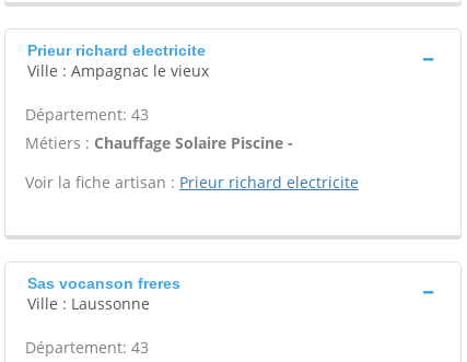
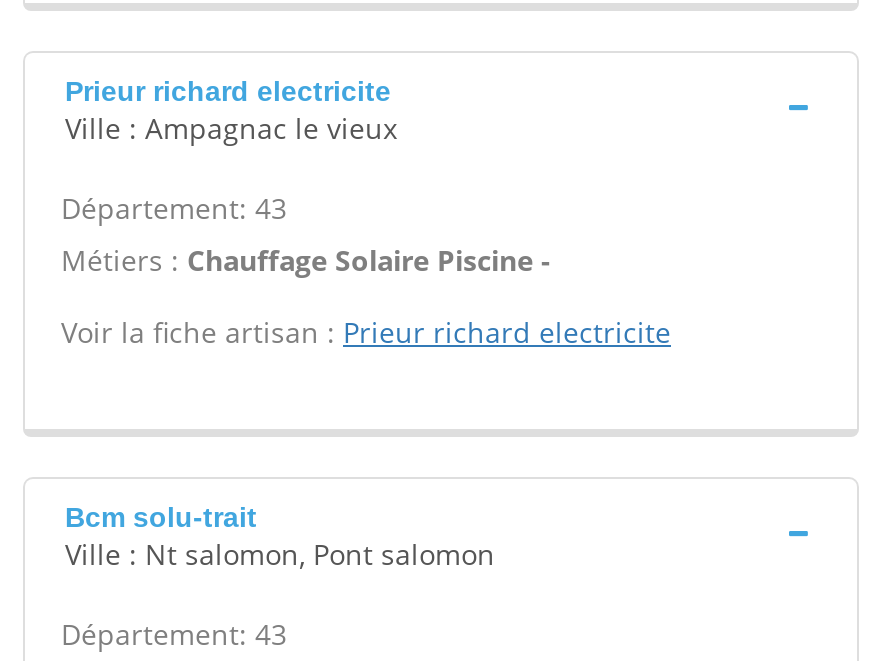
- Sas vocanson freres
- Ville : Laussonne
+ Bcm solu-trait
+ Ville : Nt salomon, Pont salomon
